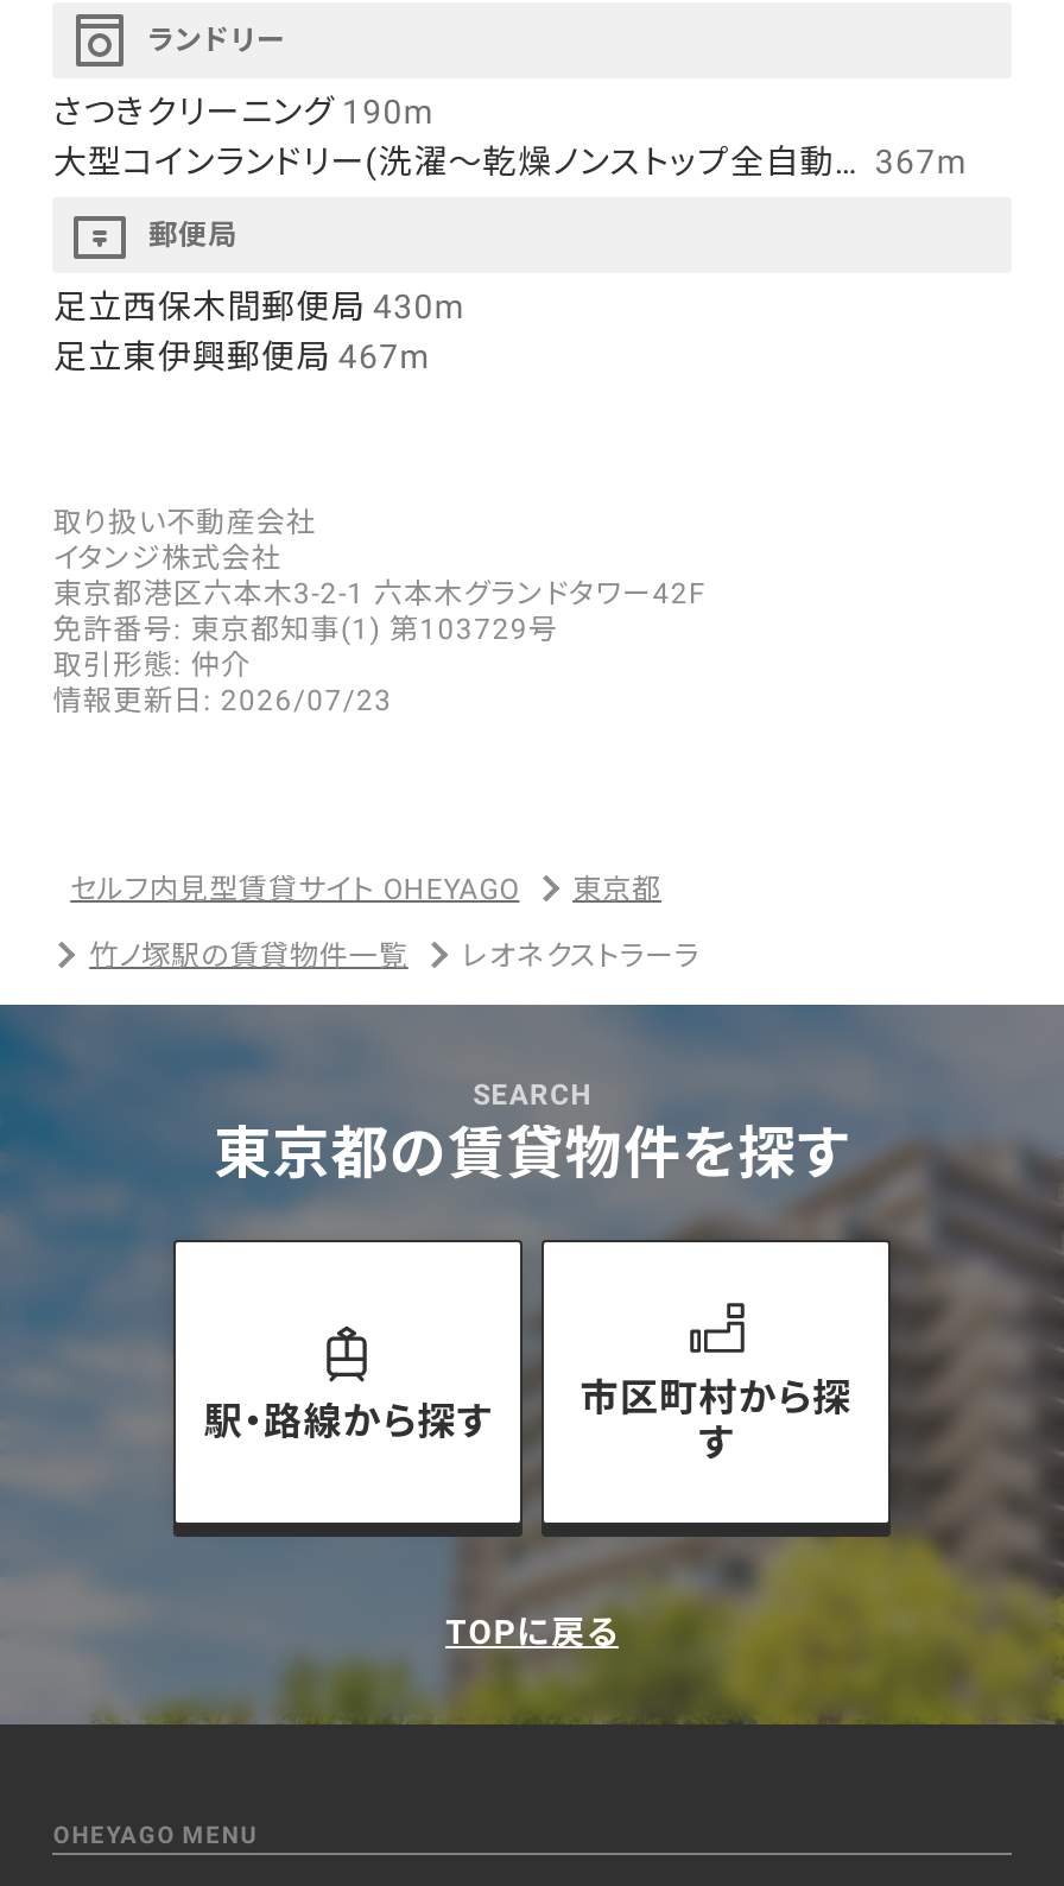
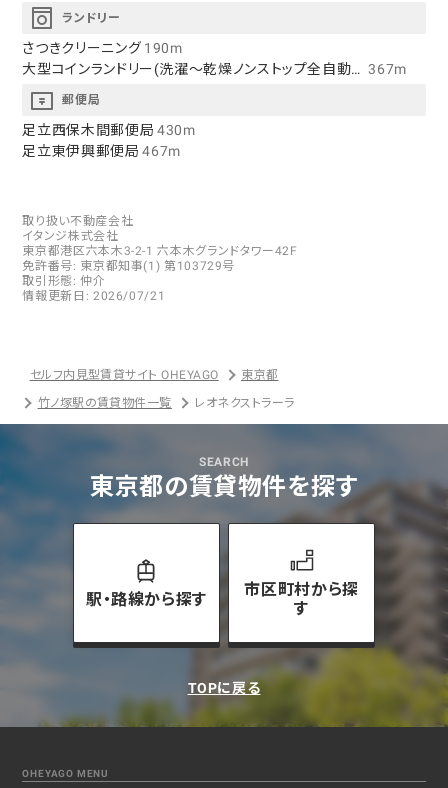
- 情報更新日: 2026/07/23
+ 情報更新日: 2026/07/21
